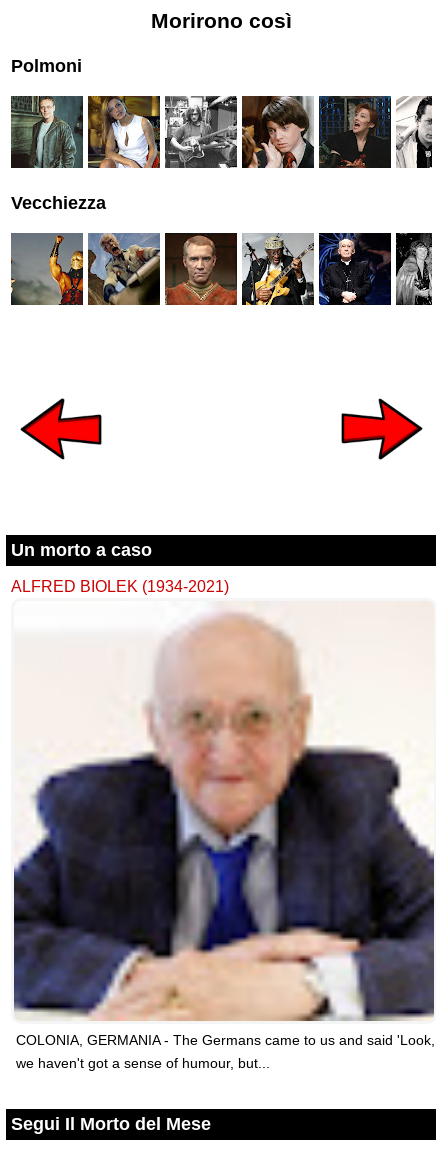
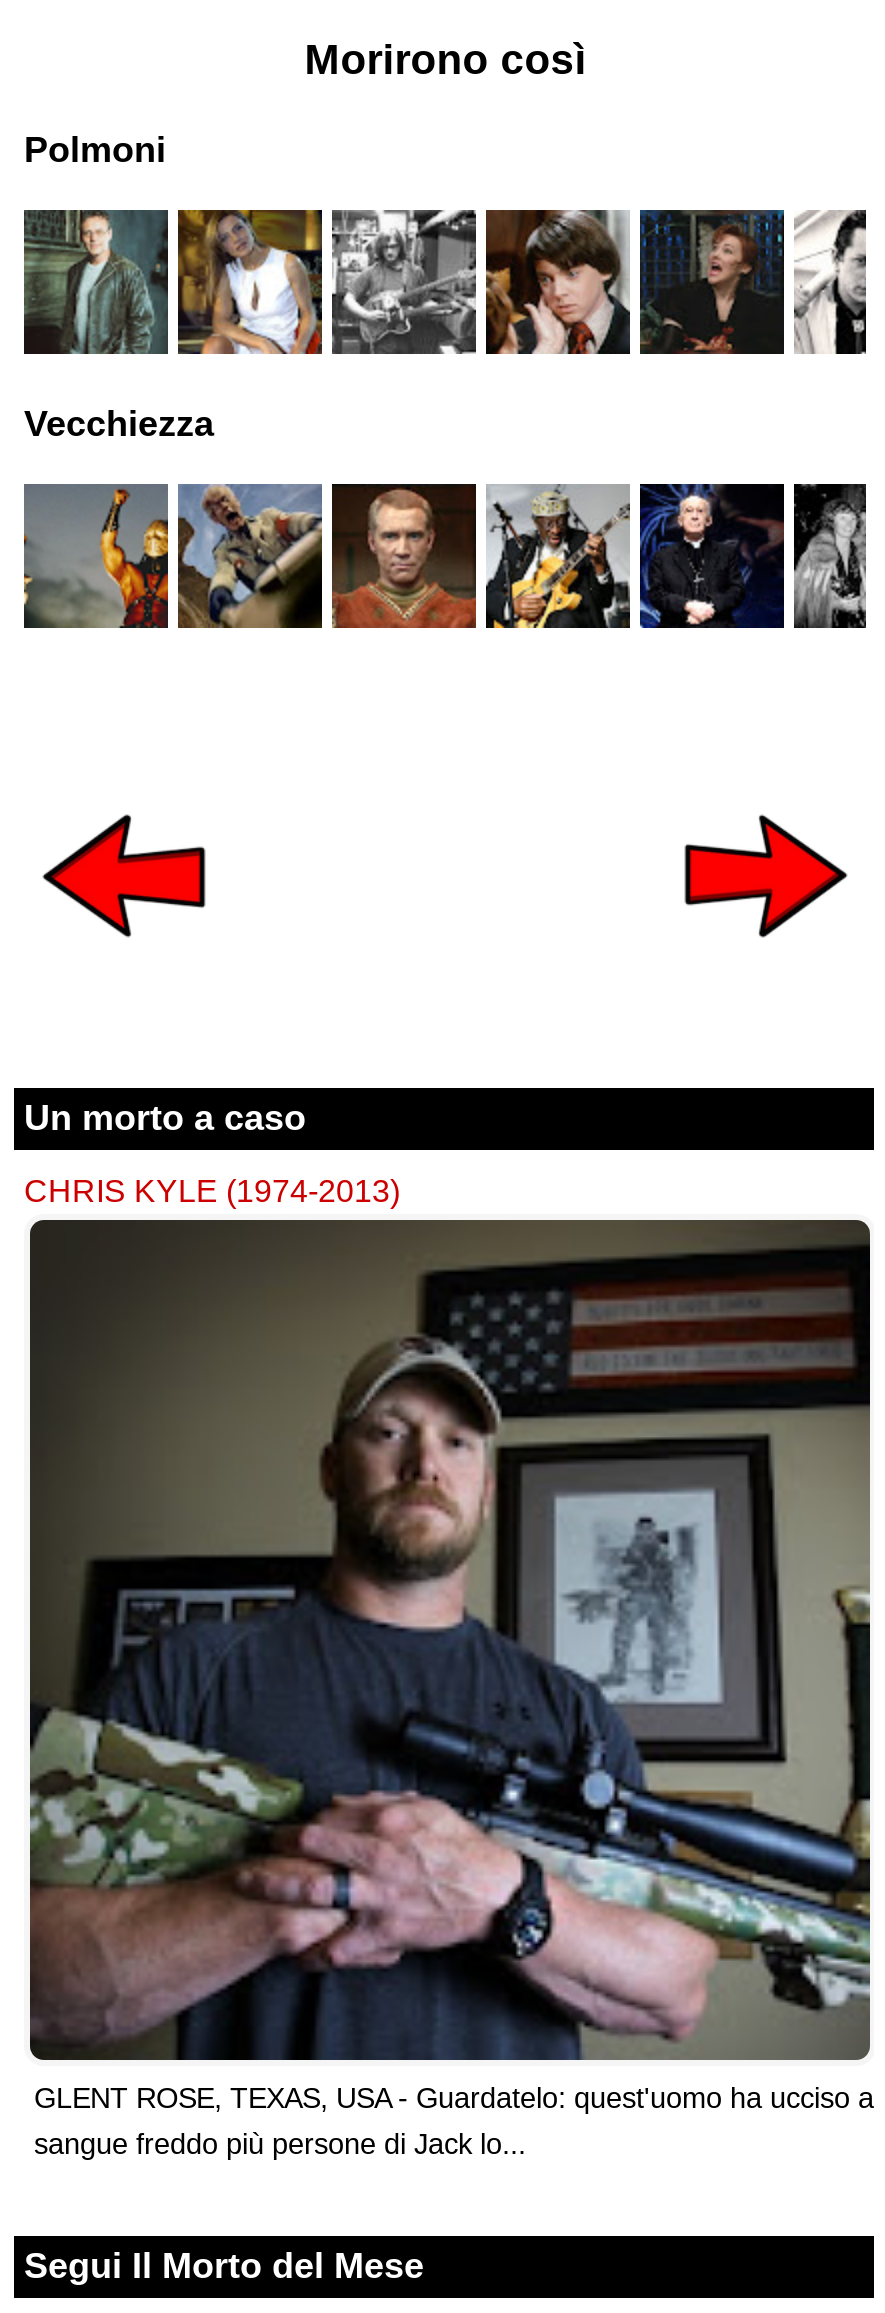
- ALFRED BIOLEK (1934-2021)
+ CHRIS KYLE (1974-2013)

- [image]
- COLONIA, GERMANIA - The Germans came to us and said 'Look,
- we haven't got a sense of humour, but...
+ [image]
+ GLENT ROSE, TEXAS, USA - Guardatelo: quest'uomo ha ucciso a
+ sangue freddo più persone di Jack lo...
